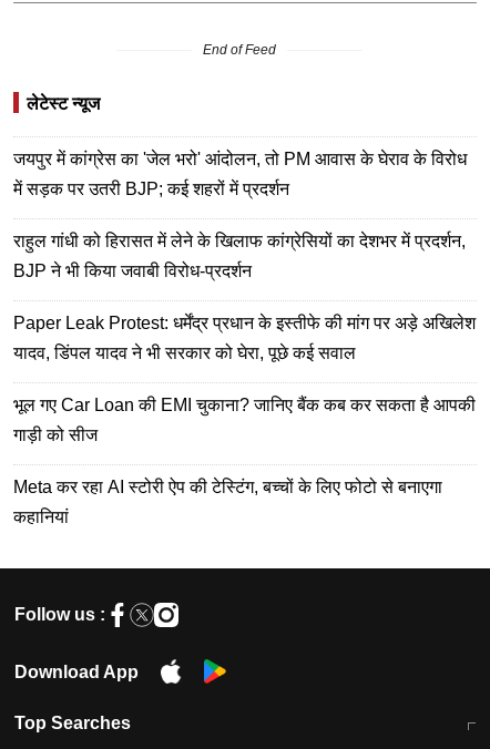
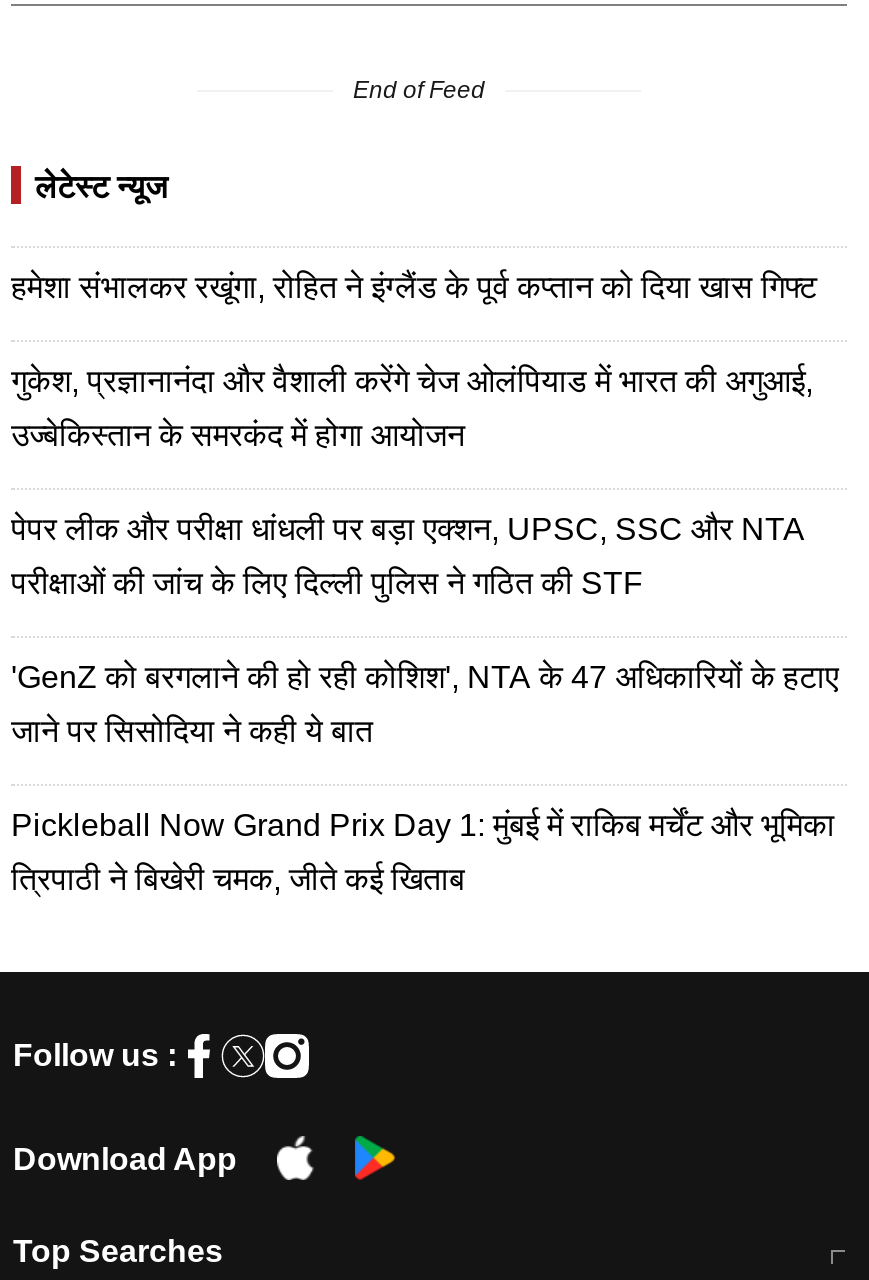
- जयपुर में कांग्रेस का 'जेल भरो' आंदोलन, तो PM आवास के घेराव के विरोध
- में सड़क पर उतरी BJP; कई शहरों में प्रदर्शन
- राहुल गांधी को हिरासत में लेने के खिलाफ कांग्रेसियों का देशभर में प्रदर्शन,
- BJP ने भी किया जवाबी विरोध-प्रदर्शन
- Paper Leak Protest: धर्मेंद्र प्रधान के इस्तीफे की मांग पर अड़े अखिलेश
- यादव, डिंपल यादव ने भी सरकार को घेरा, पूछे कई सवाल
- भूल गए Car Loan की EMI चुकाना? जानिए बैंक कब कर सकता है आपकी
- गाड़ी को सीज
- Meta कर रहा AI स्टोरी ऐप की टेस्टिंग, बच्चों के लिए फोटो से बनाएगा
- कहानियां
+ हमेशा संभालकर रखूंगा, रोहित ने इंग्लैंड के पूर्व कप्तान को दिया खास गिफ्ट
+ गुकेश, प्रज्ञानानंदा और वैशाली करेंगे चेज ओलंपियाड में भारत की अगुआई,
+ उज्बेकिस्तान के समरकंद में होगा आयोजन
+ पेपर लीक और परीक्षा धांधली पर बड़ा एक्शन, UPSC, SSC और NTA
+ परीक्षाओं की जांच के लिए दिल्ली पुलिस ने गठित की STF
+ 'GenZ को बरगलाने की हो रही कोशिश', NTA के 47 अधिकारियों के हटाए
+ जाने पर सिसोदिया ने कही ये बात
+ Pickleball Now Grand Prix Day 1: मुंबई में राकिब मर्चेंट और भूमिका
+ त्रिपाठी ने बिखेरी चमक, जीते कई खिताब
